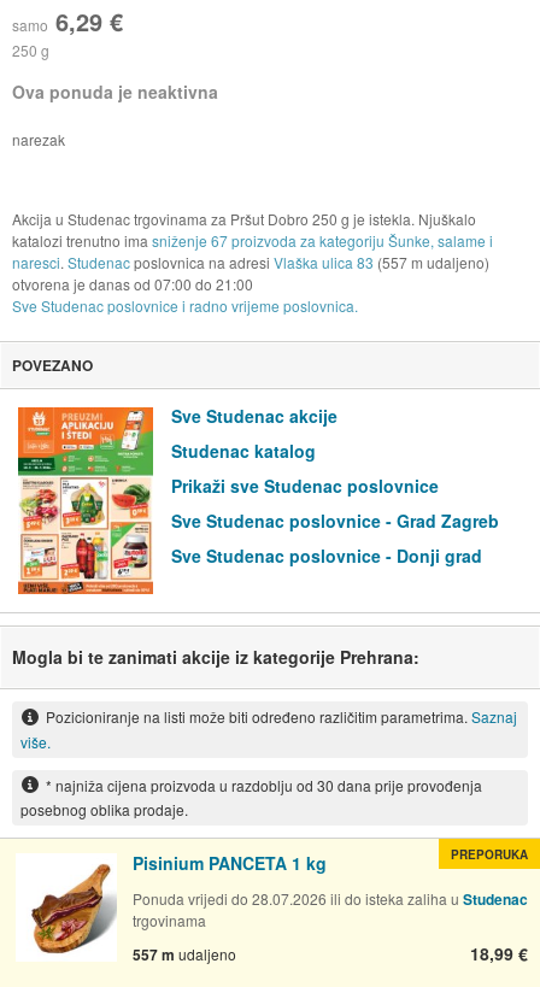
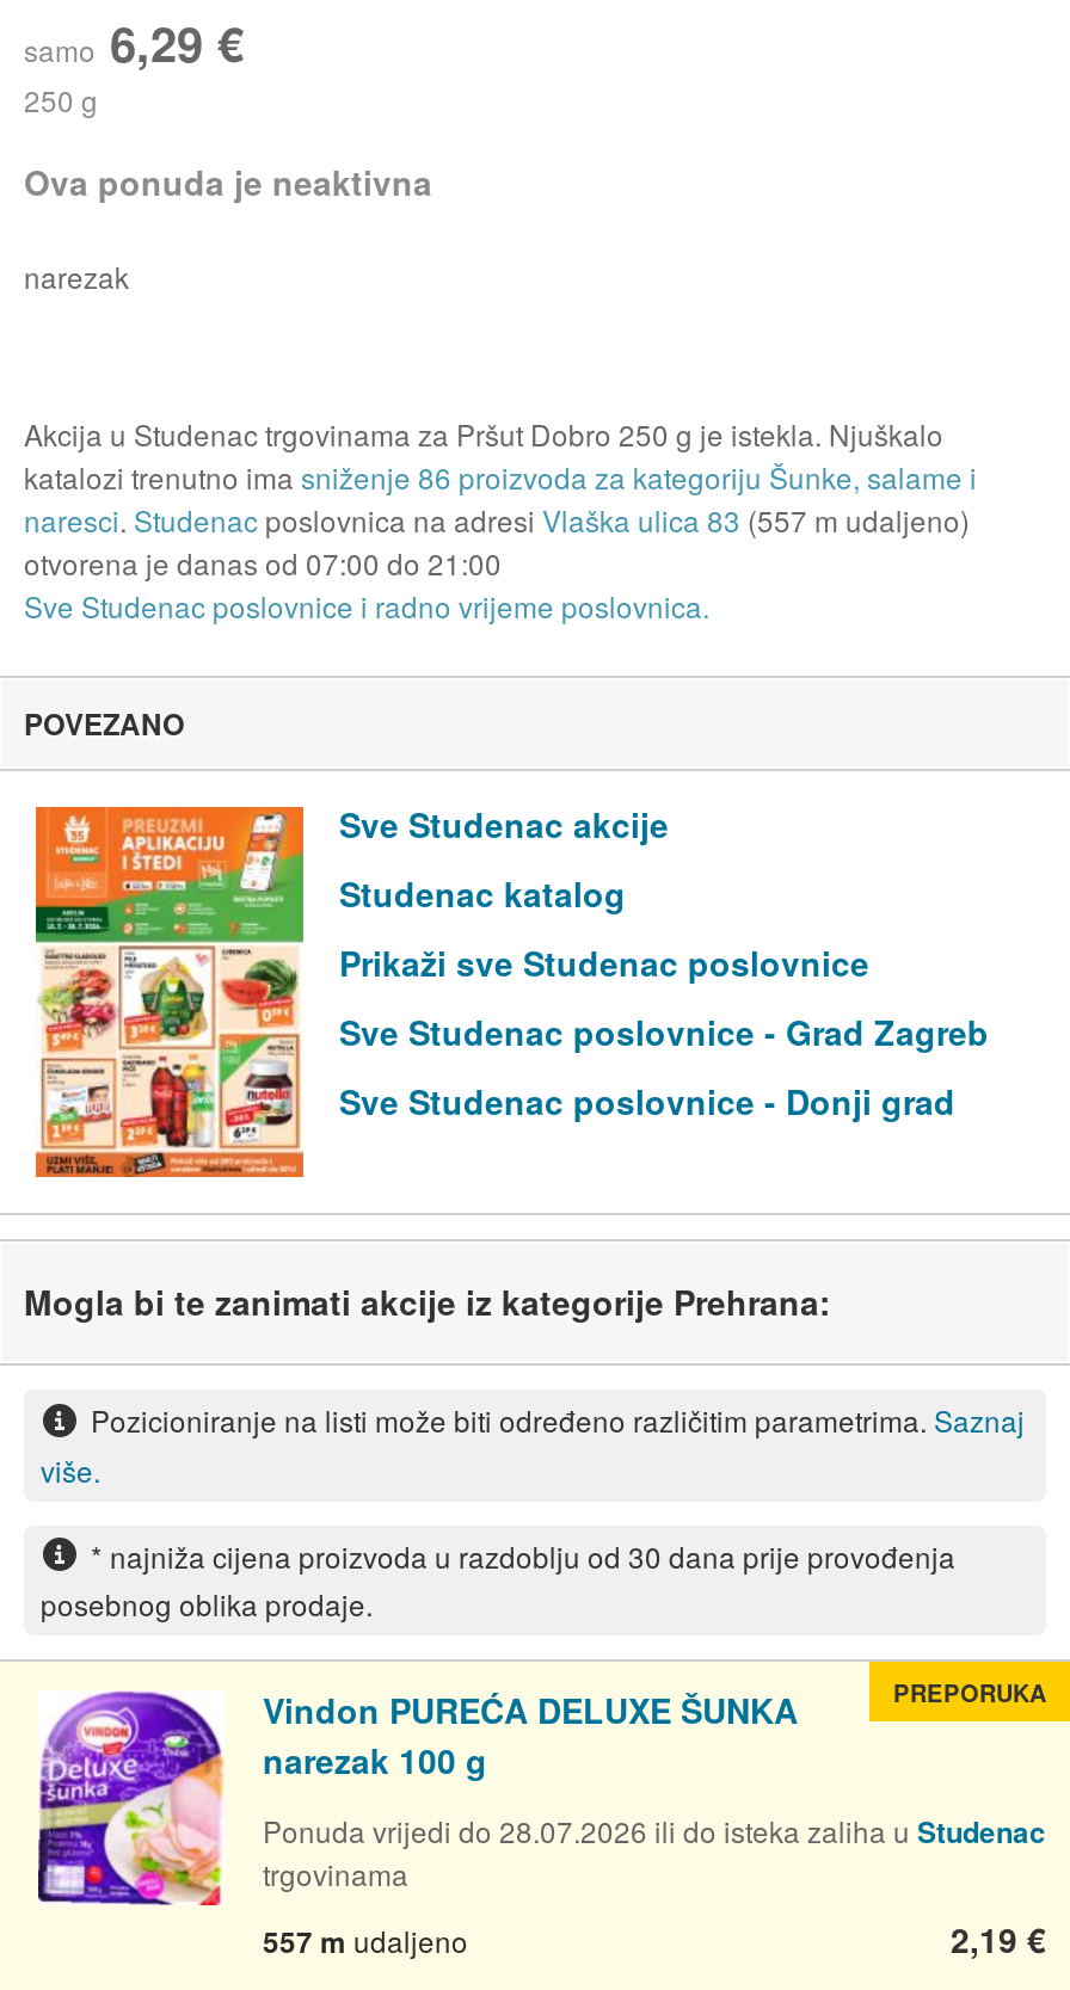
- katalozi trenutno ima sniženje 67 proizvoda za kategoriju Šunke, salame i
+ katalozi trenutno ima sniženje 86 proizvoda za kategoriju Šunke, salame i

- [image]
- Pisinium PANCETA 1 kg
+ [image]
+ Vindon PUREĆA DELUXE ŠUNKA
+ narezak 100 g

- 18,99 €
+ 2,19 €
